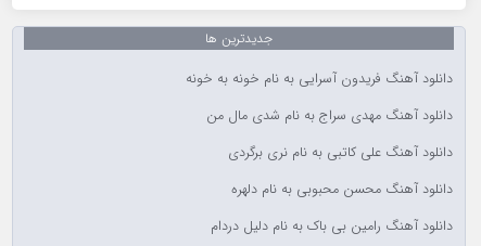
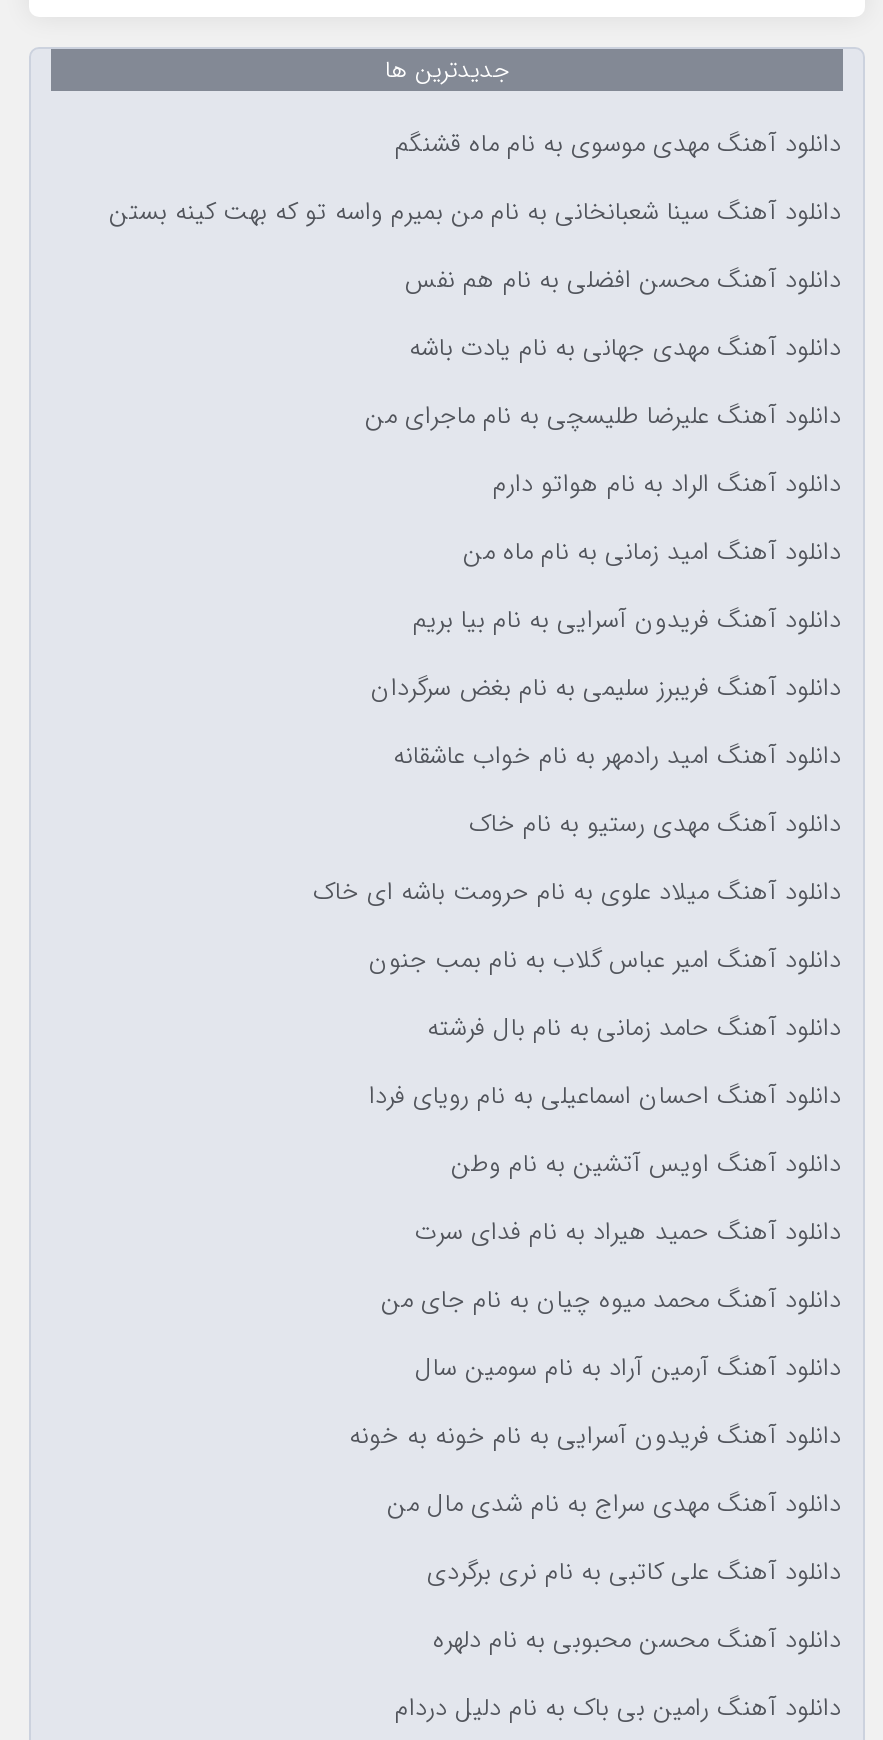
+ دانلود آهنگ مهدی موسوی به نام ماه قشنگم
+ دانلود آهنگ سینا شعبانخانی به نام من بمیرم واسه تو که بهت کینه بستن
+ دانلود آهنگ محسن افضلی به نام هم نفس
+ دانلود آهنگ مهدی جهانی به نام یادت باشه
+ دانلود آهنگ علیرضا طلیسچی به نام ماجرای من
+ دانلود آهنگ الراد به نام هواتو دارم
+ دانلود آهنگ امید زمانی به نام ماه من
+ دانلود آهنگ فریدون آسرایی به نام بیا بریم
+ دانلود آهنگ فریبرز سلیمی به نام بغض سرگردان
+ دانلود آهنگ امید رادمهر به نام خواب عاشقانه
+ دانلود آهنگ مهدی رستیو به نام خاک
+ دانلود آهنگ میلاد علوی به نام حرومت باشه ای خاک
+ دانلود آهنگ امیر عباس گلاب به نام بمب جنون
+ دانلود آهنگ حامد زمانی به نام بال فرشته
+ دانلود آهنگ احسان اسماعیلی به نام رویای فردا
+ دانلود آهنگ اویس آتشین به نام وطن
+ دانلود آهنگ حمید هیراد به نام فدای سرت
+ دانلود آهنگ محمد میوه چیان به نام جای من
+ دانلود آهنگ آرمین آراد به نام سومین سال
